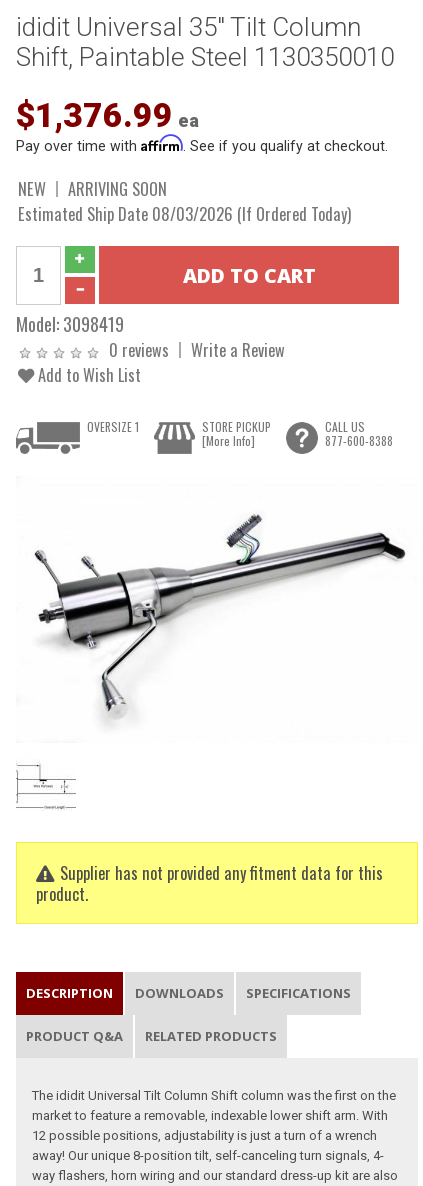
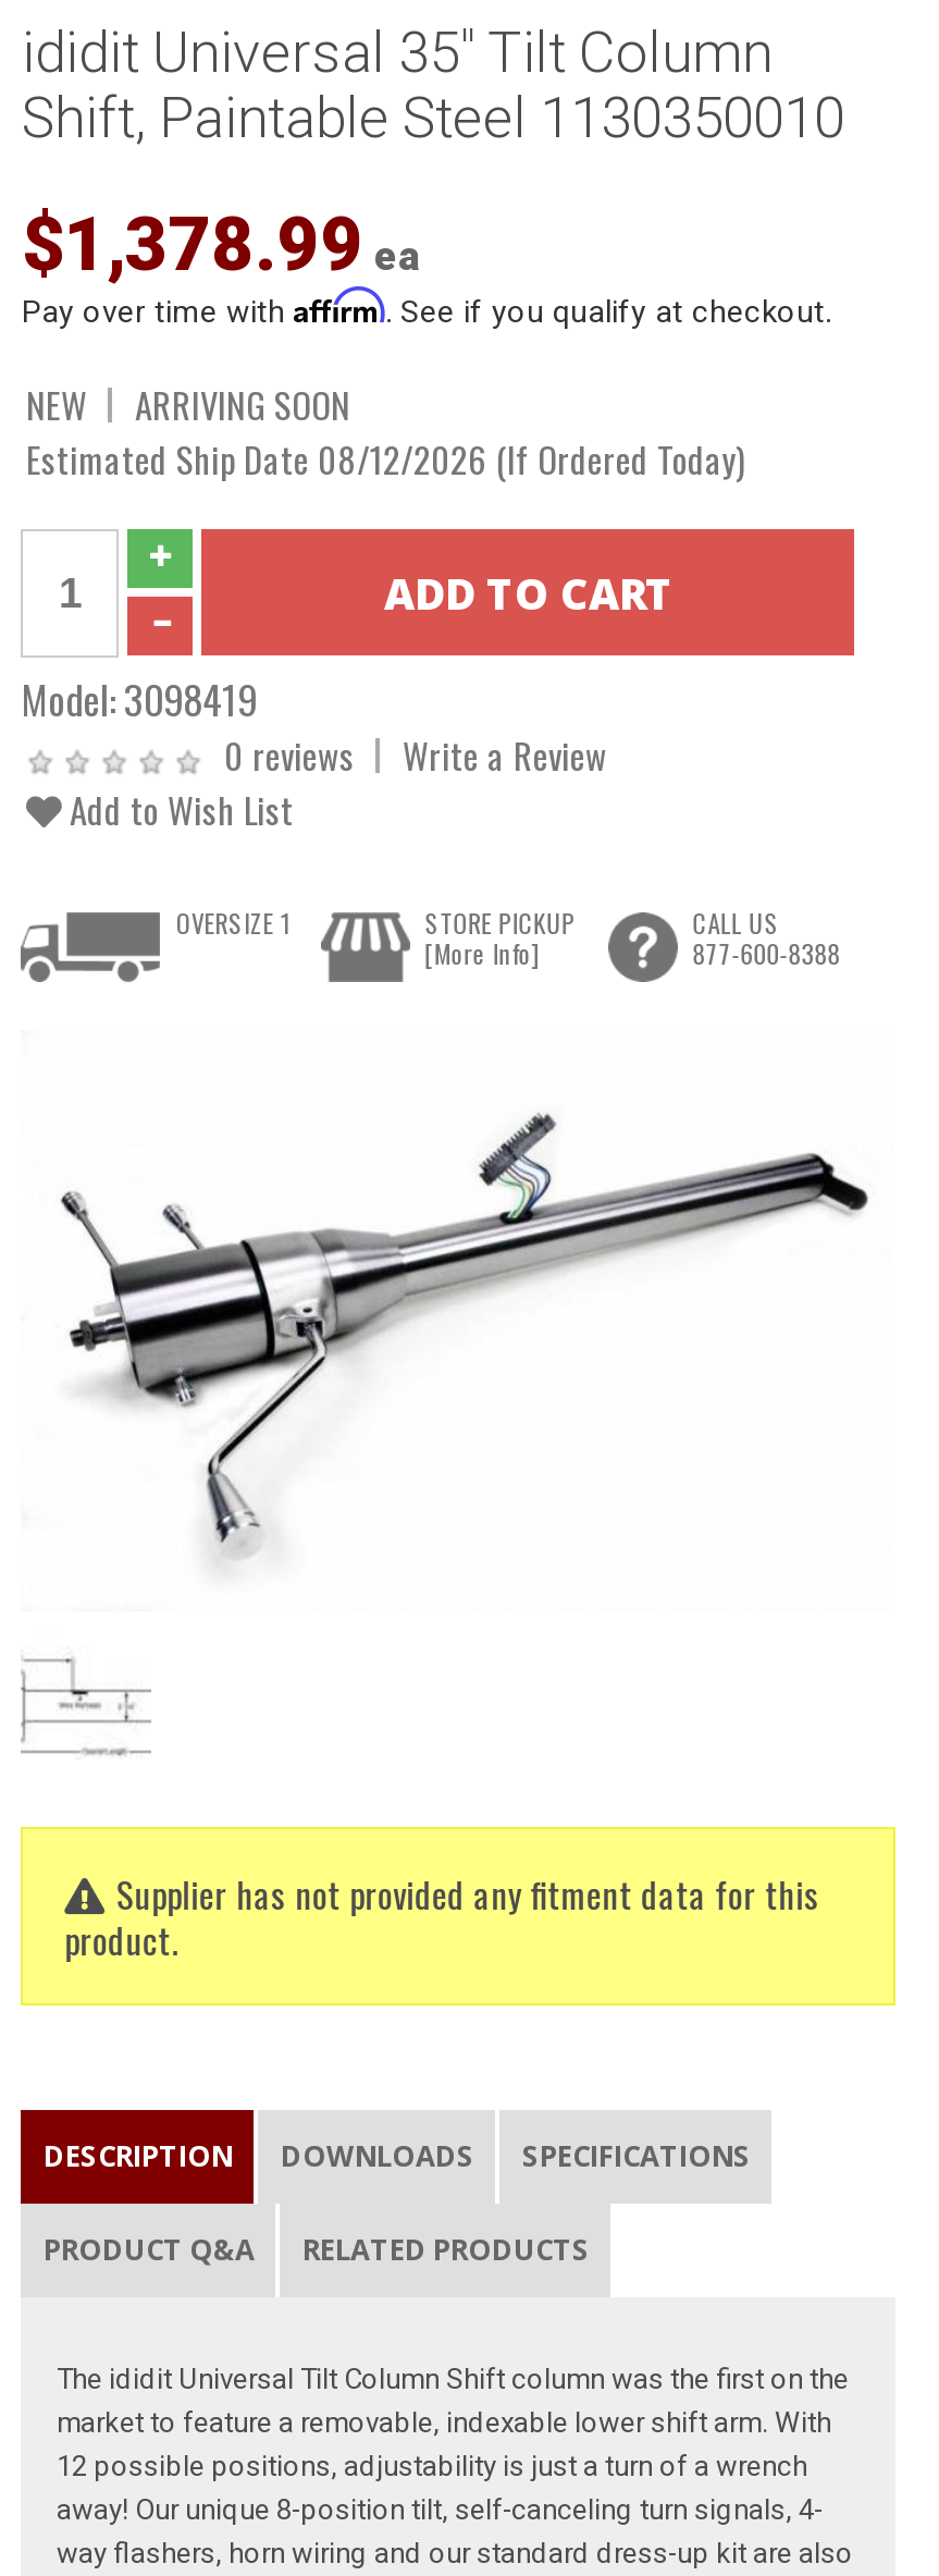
- $1,376.99 ea
+ $1,378.99 ea

- Estimated Ship Date 08/03/2026 (If Ordered Today)
+ Estimated Ship Date 08/12/2026 (If Ordered Today)
